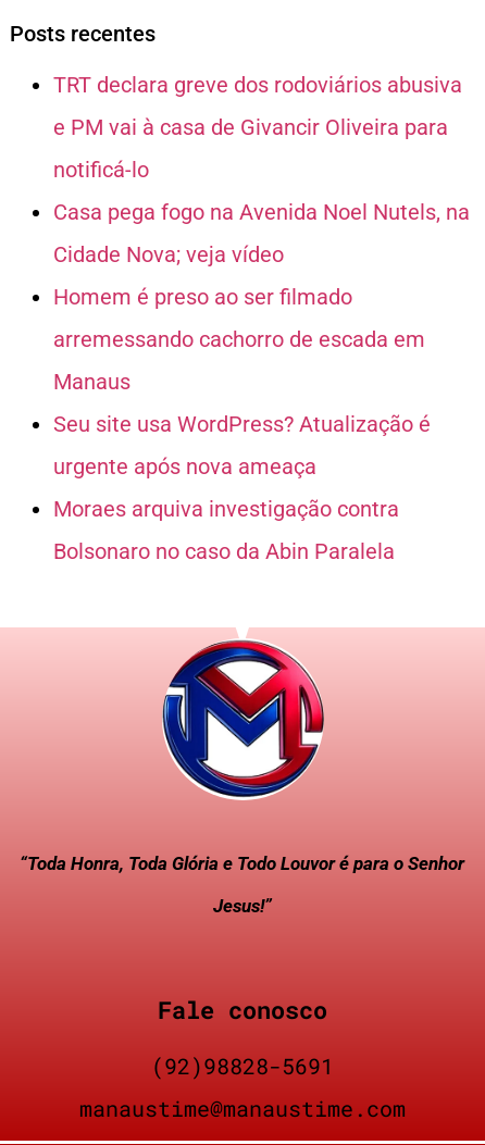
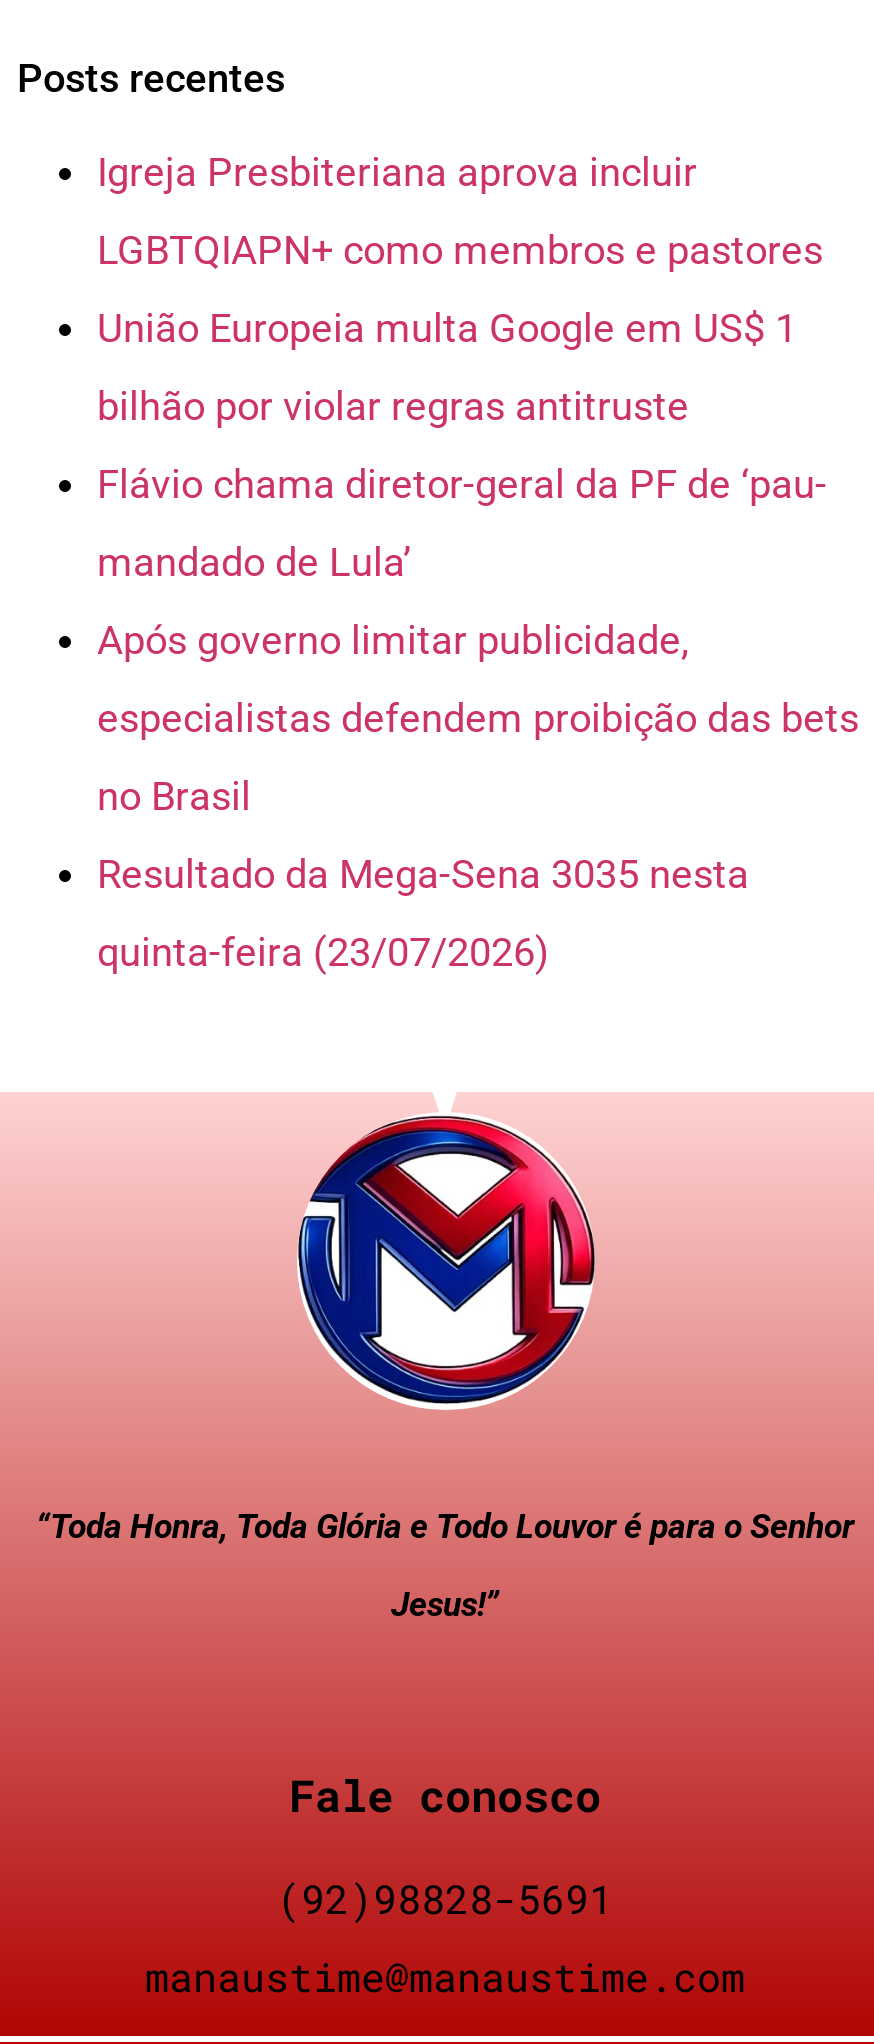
- TRT declara greve dos rodoviários abusiva
- e PM vai à casa de Givancir Oliveira para
- notificá-lo
- Casa pega fogo na Avenida Noel Nutels, na
- Cidade Nova; veja vídeo
- Homem é preso ao ser filmado
- arremessando cachorro de escada em
- Manaus
- Seu site usa WordPress? Atualização é
- urgente após nova ameaça
- Moraes arquiva investigação contra
- Bolsonaro no caso da Abin Paralela
+ Igreja Presbiteriana aprova incluir
+ LGBTQIAPN+ como membros e pastores
+ União Europeia multa Google em US$ 1
+ bilhão por violar regras antitruste
+ Flávio chama diretor-geral da PF de ‘pau-
+ mandado de Lula’
+ Após governo limitar publicidade,
+ especialistas defendem proibição das bets
+ no Brasil
+ Resultado da Mega-Sena 3035 nesta
+ quinta-feira (23/07/2026)
